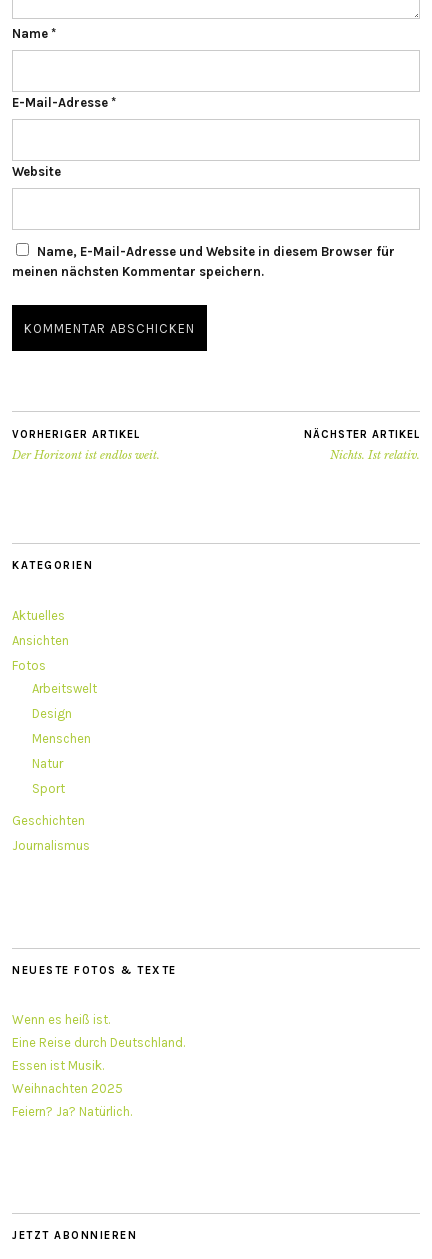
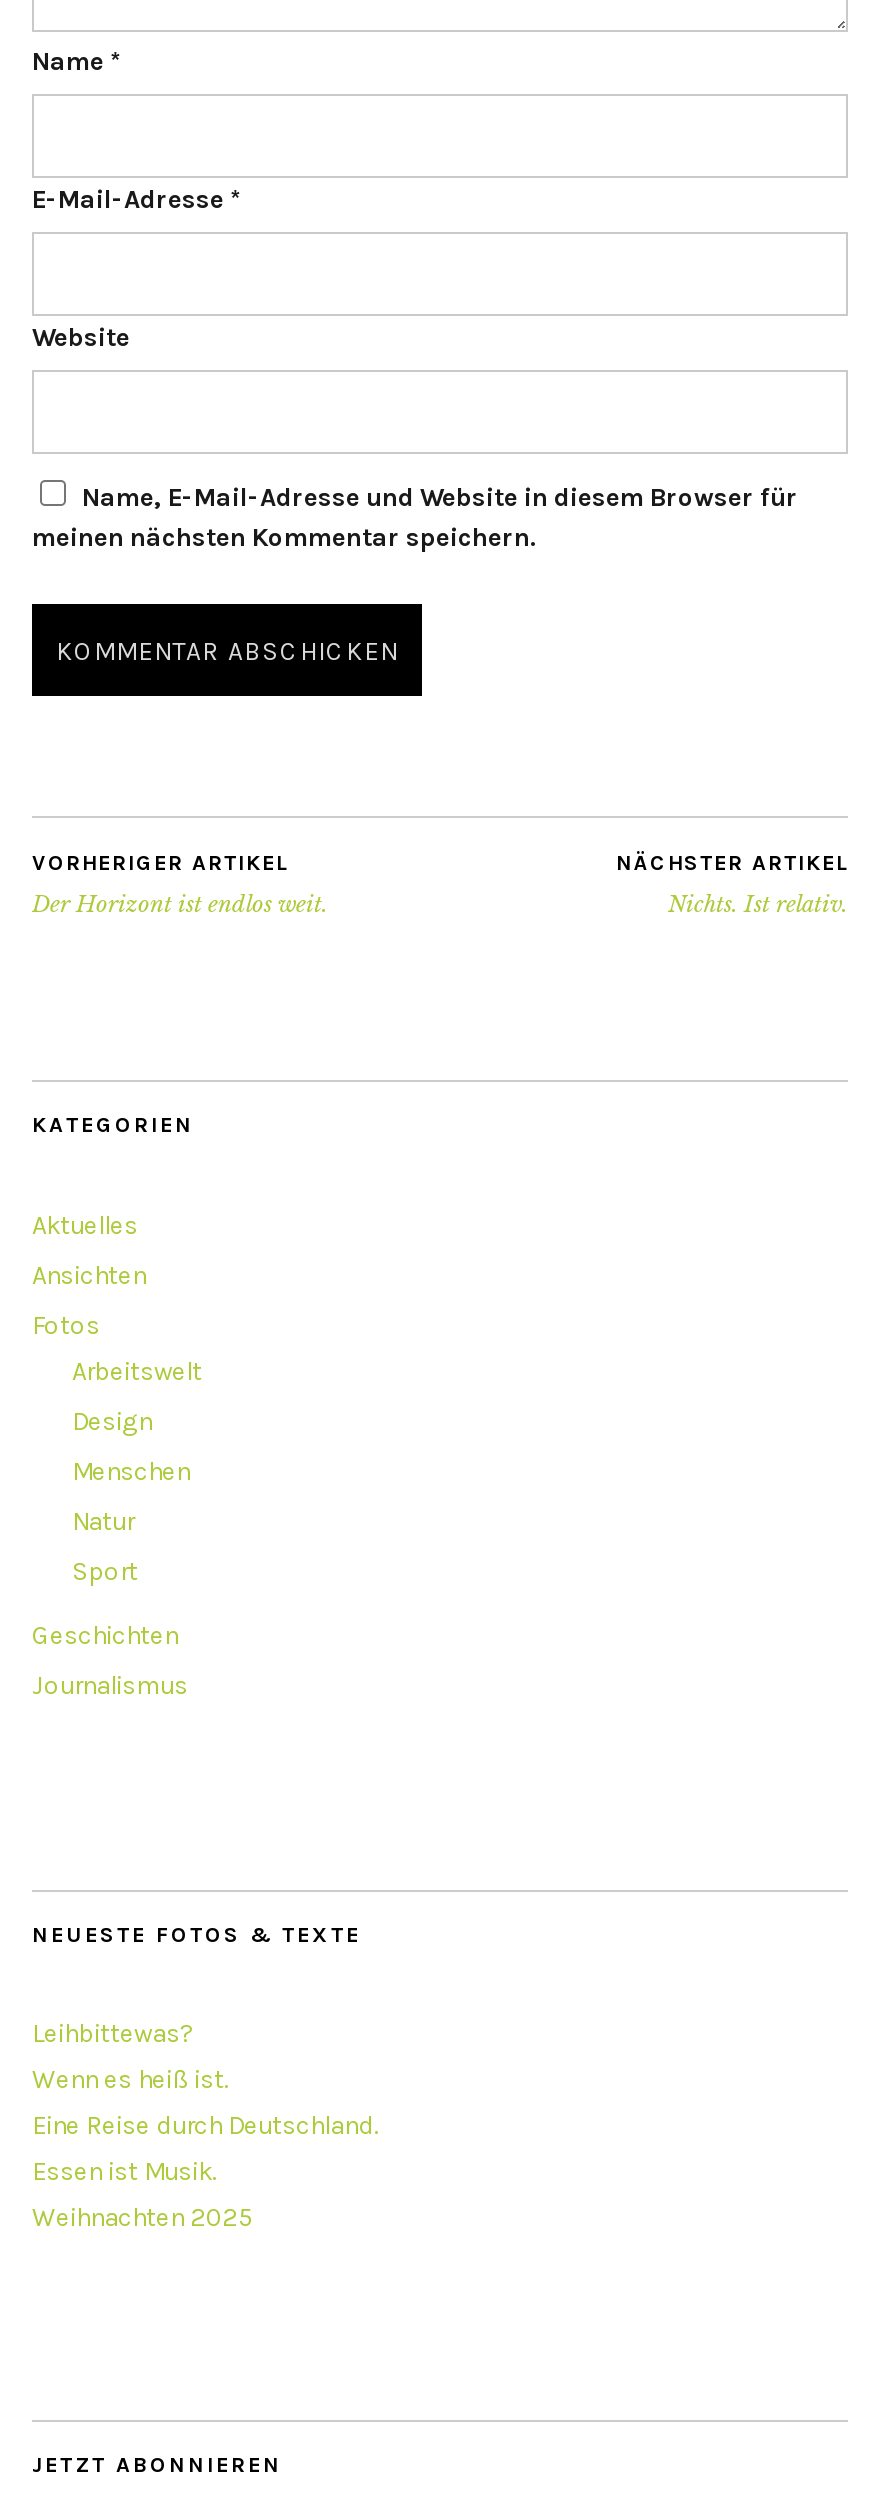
+ Leihbittewas?

moved down: Wenn es heiß ist. | Eine Reise durch Deutschland. | Essen ist Musik. | Weihnachten 2025

- Feiern? Ja? Natürlich.
